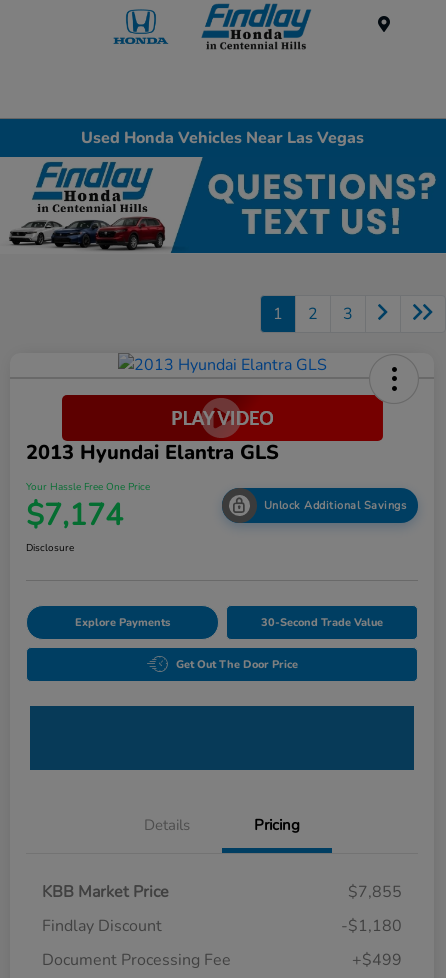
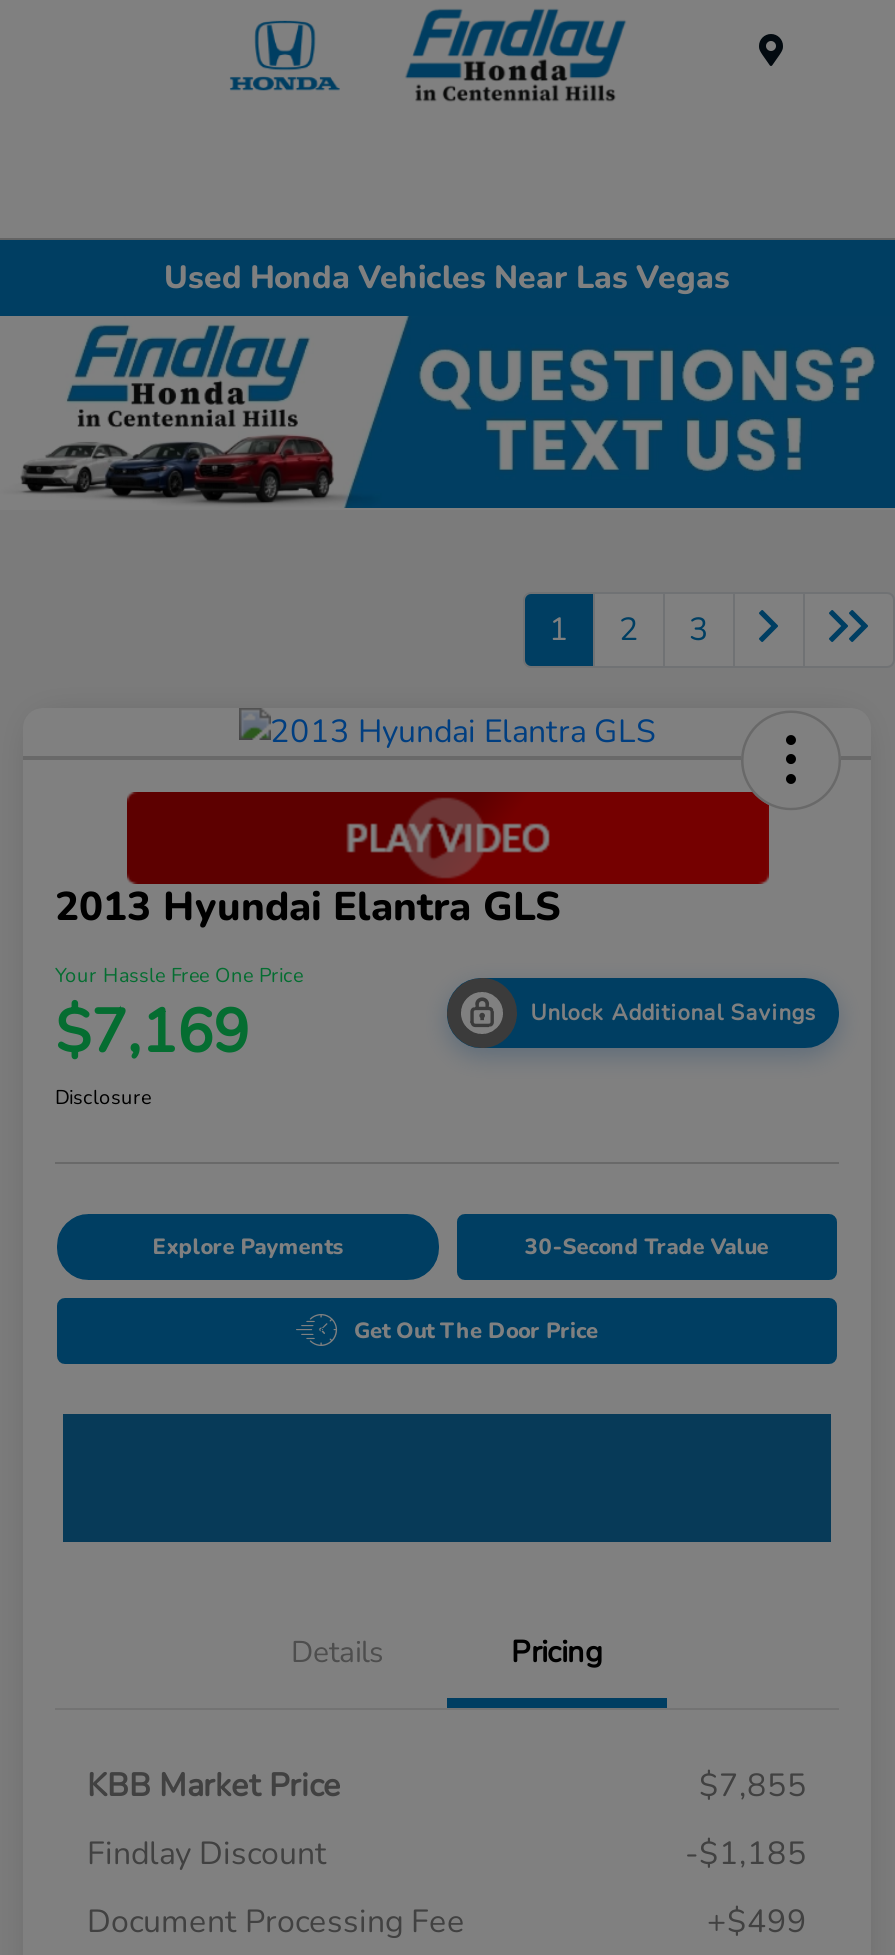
- $7,174
+ $7,169

- -$1,180
+ -$1,185
